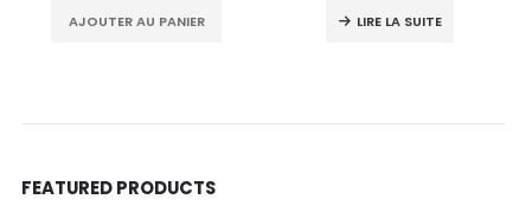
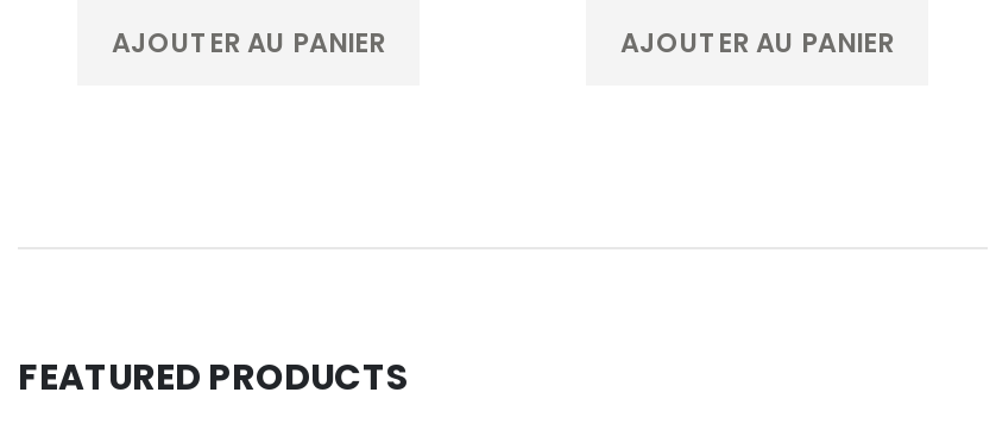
- LIRE LA SUITE
+ AJOUTER AU PANIER
